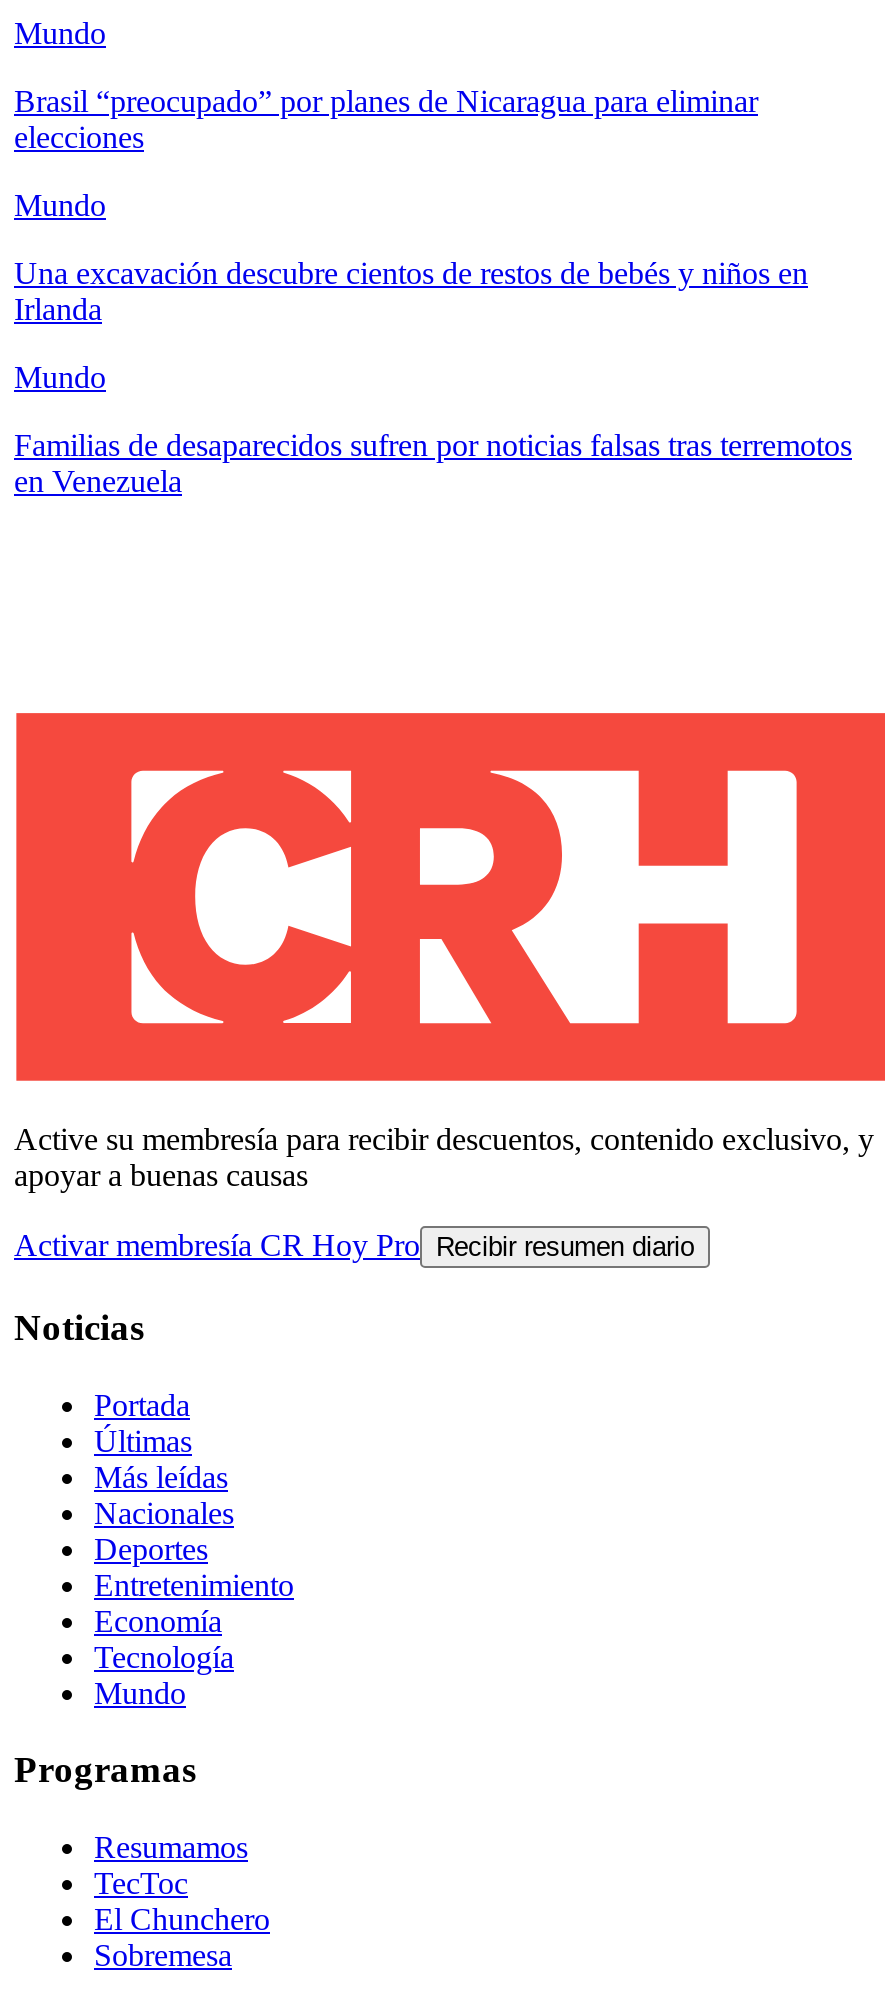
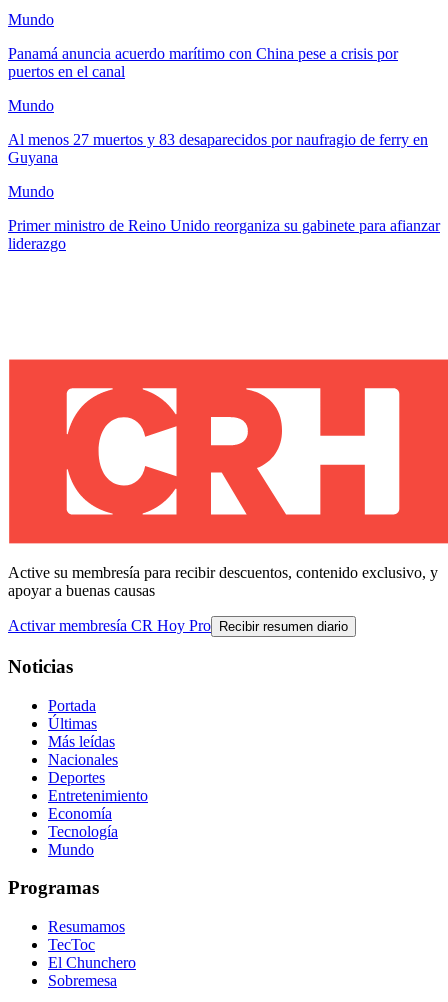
- Brasil “preocupado” por planes de Nicaragua para eliminar
- elecciones
+ Panamá anuncia acuerdo marítimo con China pese a crisis por
+ puertos en el canal

- Una excavación descubre cientos de restos de bebés y niños en
- Irlanda
+ Al menos 27 muertos y 83 desaparecidos por naufragio de ferry en
+ Guyana

- Familias de desaparecidos sufren por noticias falsas tras terremotos
- en Venezuela
+ Primer ministro de Reino Unido reorganiza su gabinete para afianzar
+ liderazgo
